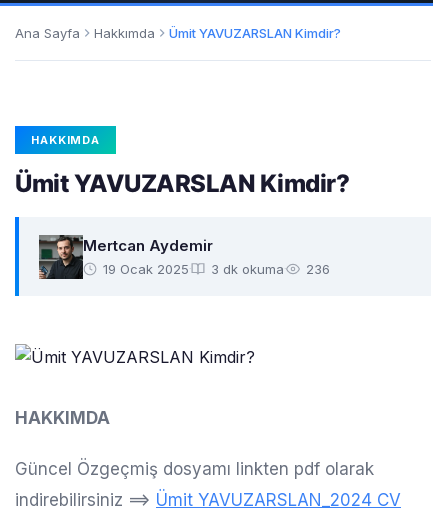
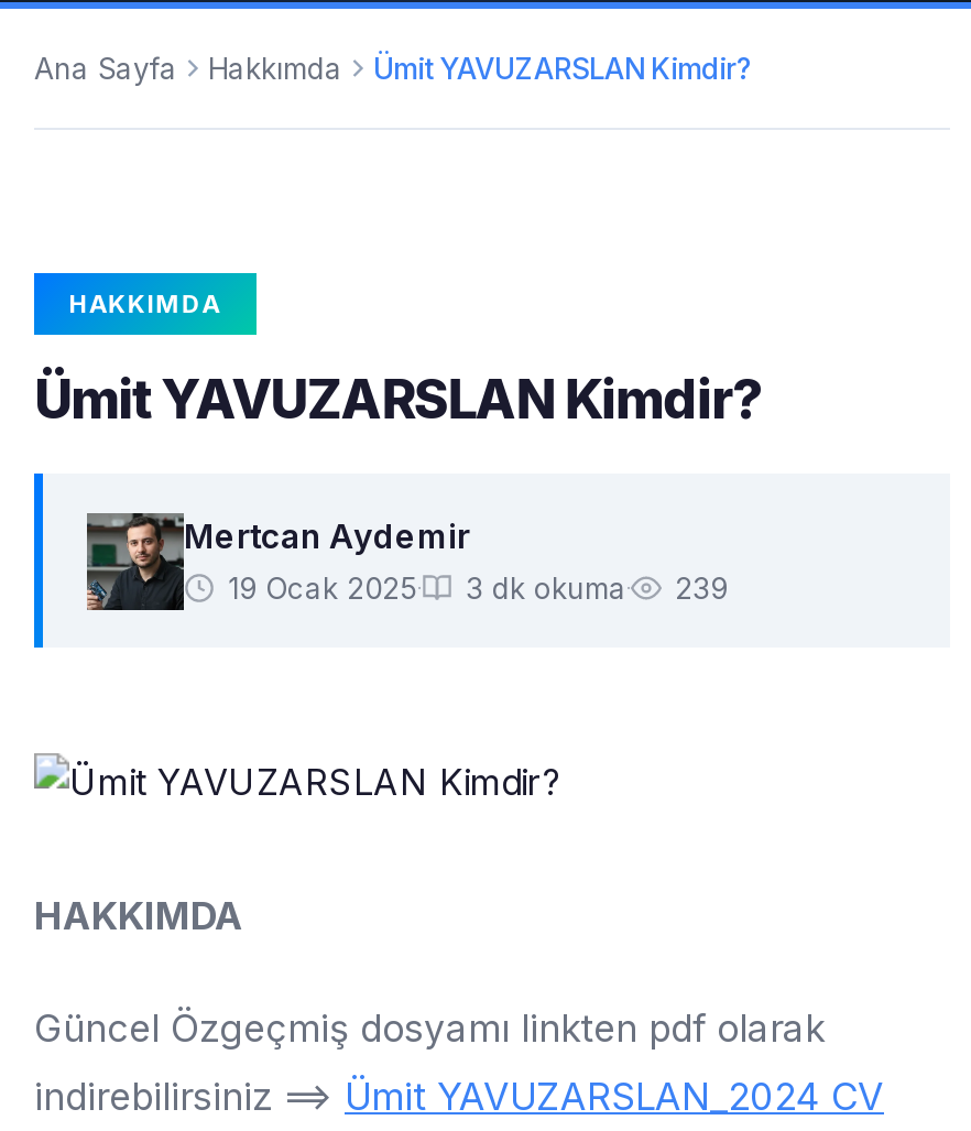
- 19 Ocak 2025 3 dk okuma 236
+ 19 Ocak 2025 3 dk okuma 239
